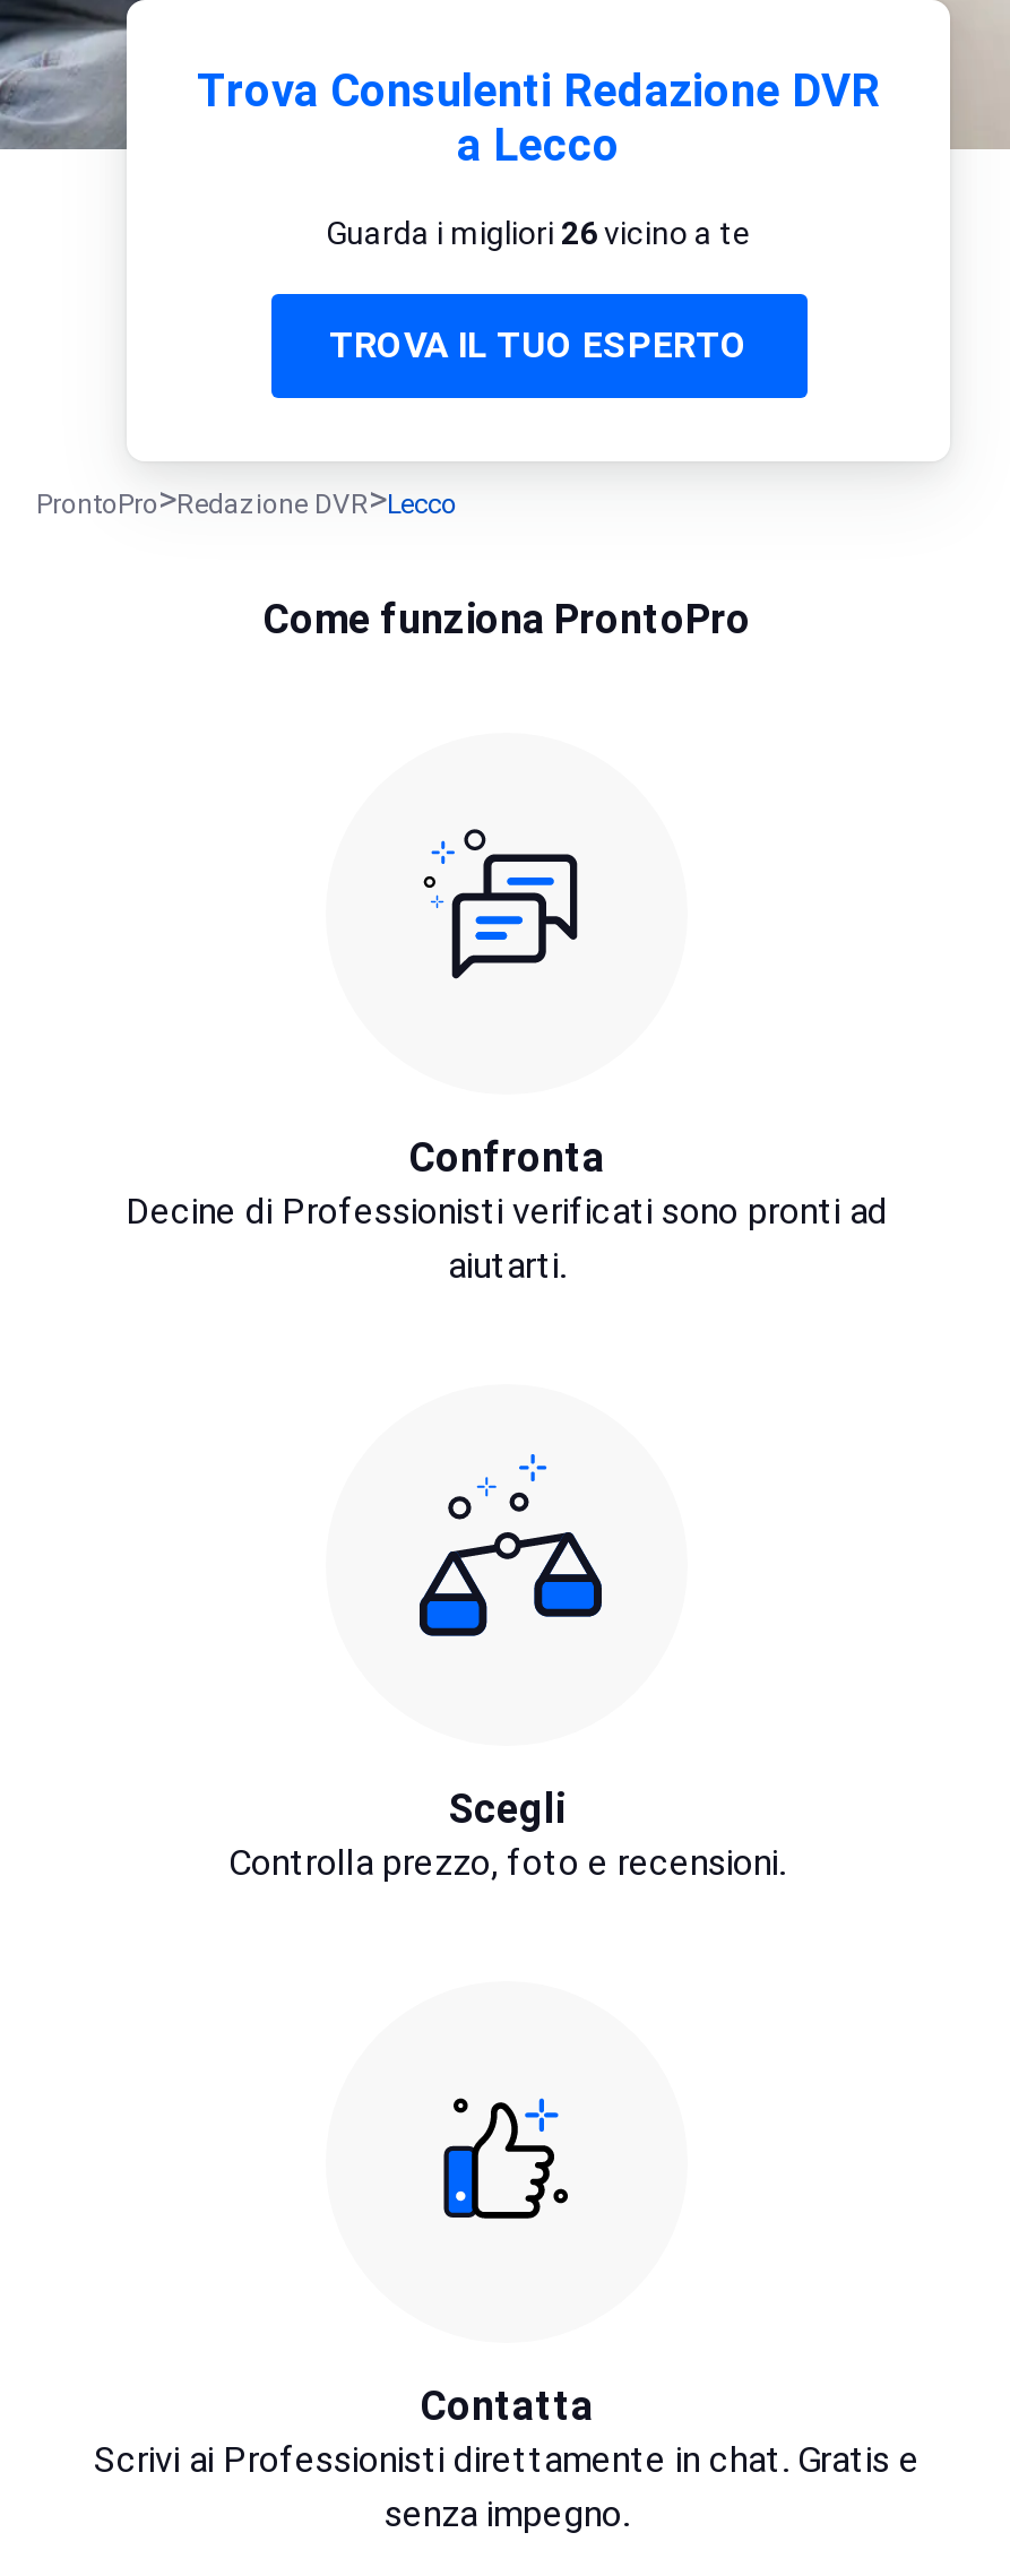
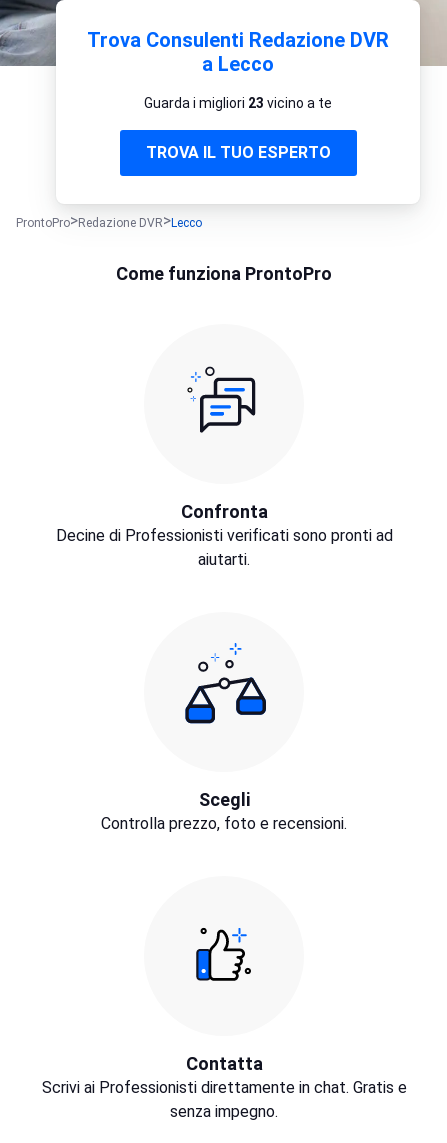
- Guarda i migliori 26 vicino a te
+ Guarda i migliori 23 vicino a te
